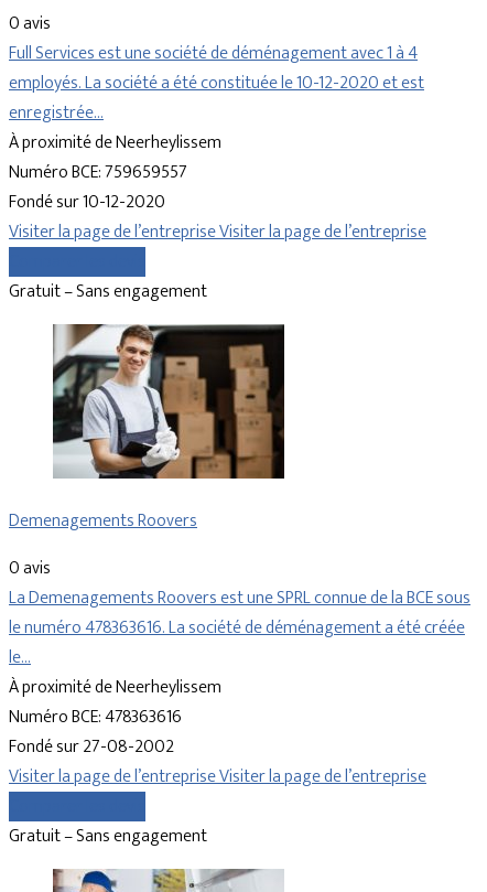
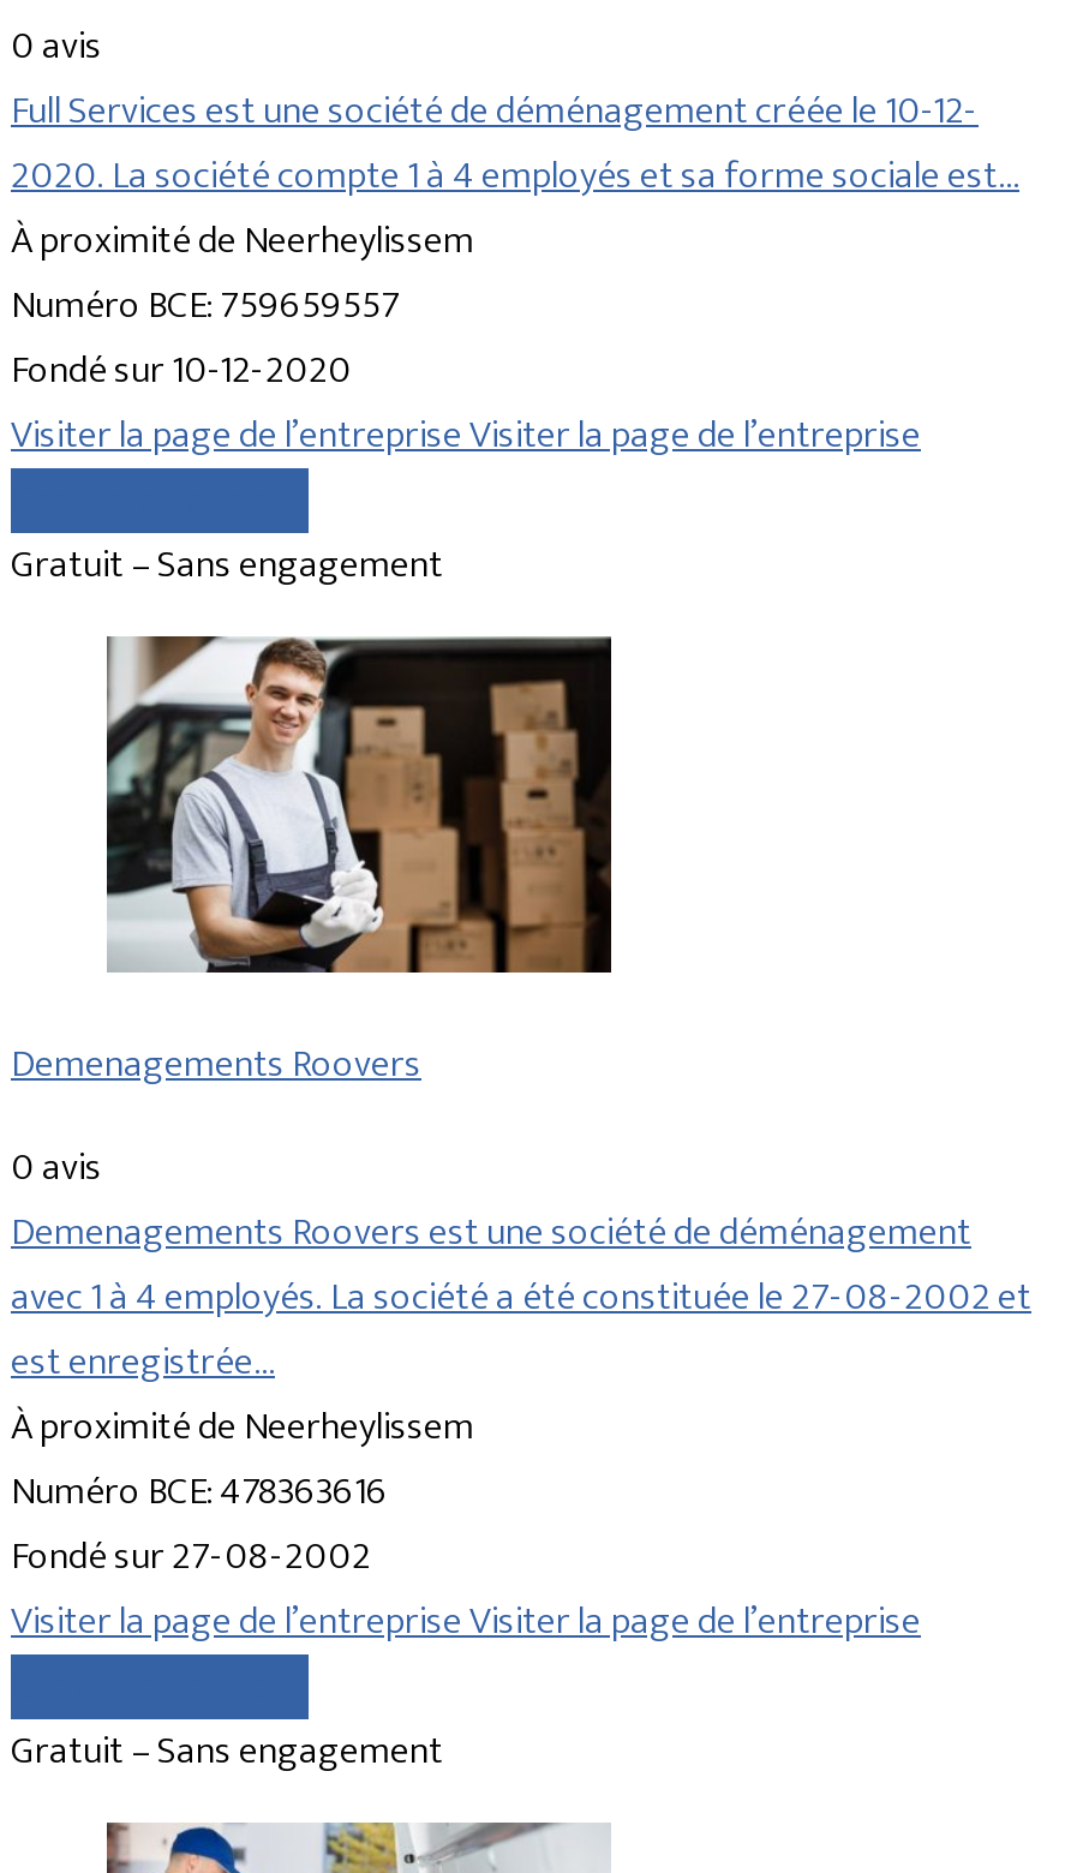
- Full Services est une société de déménagement avec 1 à 4
- employés. La société a été constituée le 10-12-2020 et est
- enregistrée…
+ Full Services est une société de déménagement créée le 10-12-
+ 2020. La société compte 1 à 4 employés et sa forme sociale est…

- La Demenagements Roovers est une SPRL connue de la BCE sous
- le numéro 478363616. La société de déménagement a été créée
- le…
+ Demenagements Roovers est une société de déménagement
+ avec 1 à 4 employés. La société a été constituée le 27-08-2002 et
+ est enregistrée…
